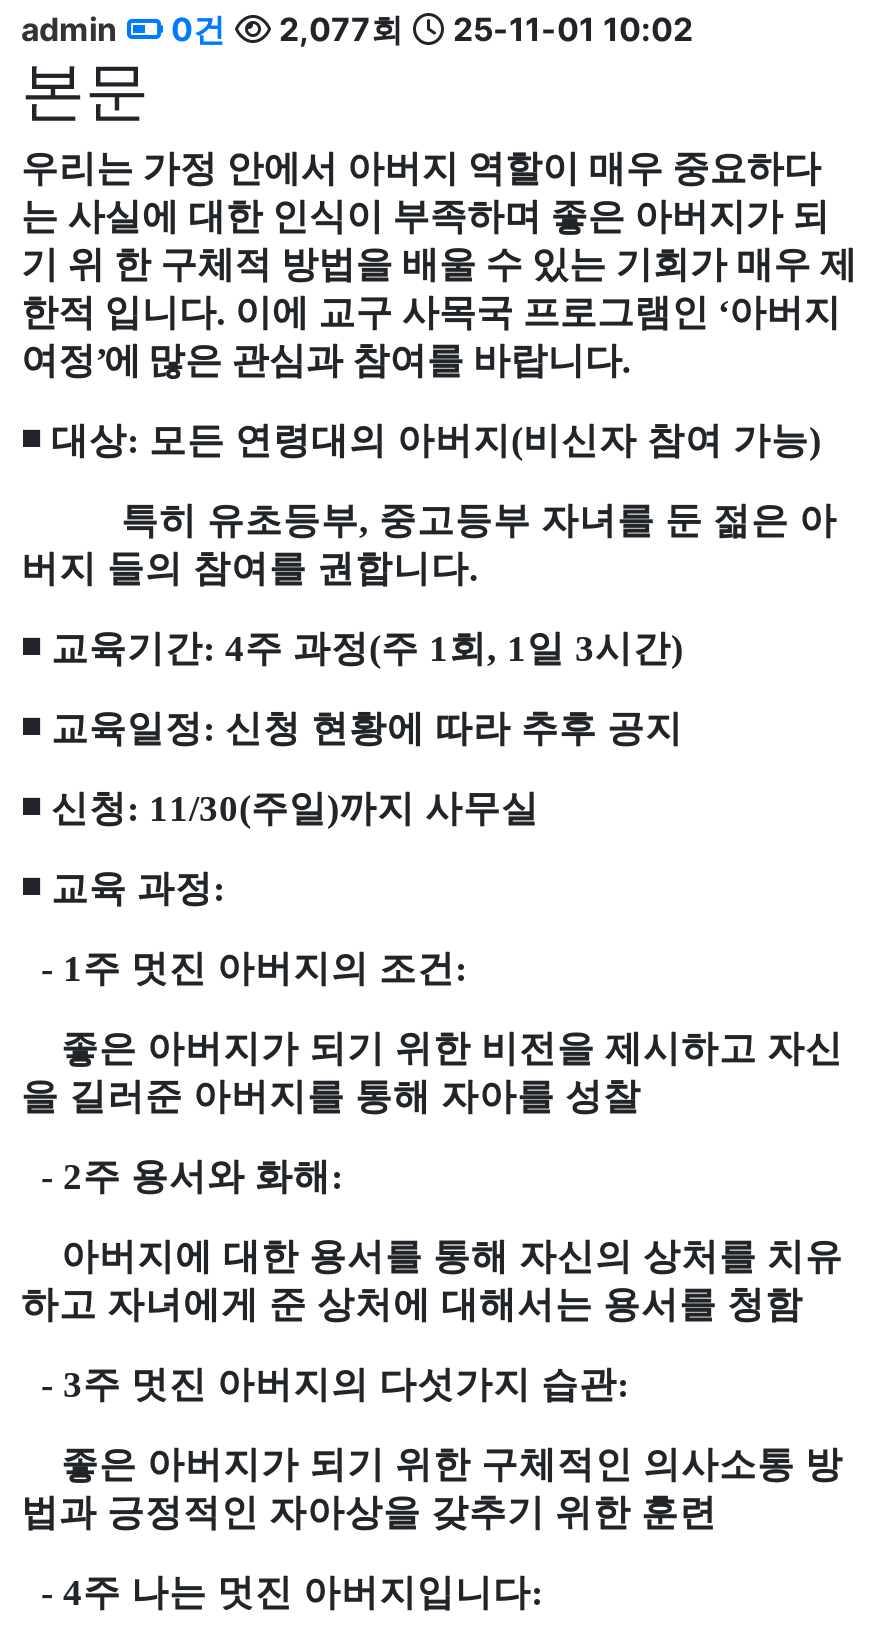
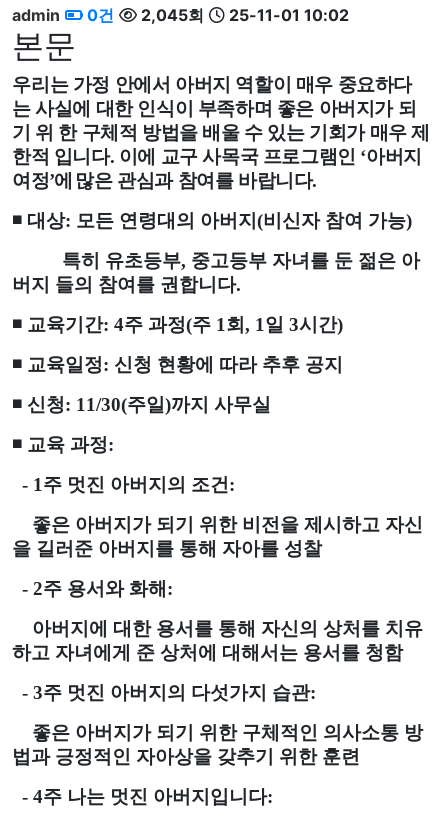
- admin 0건 2,077회 25-11-01 10:02
+ admin 0건 2,045회 25-11-01 10:02
